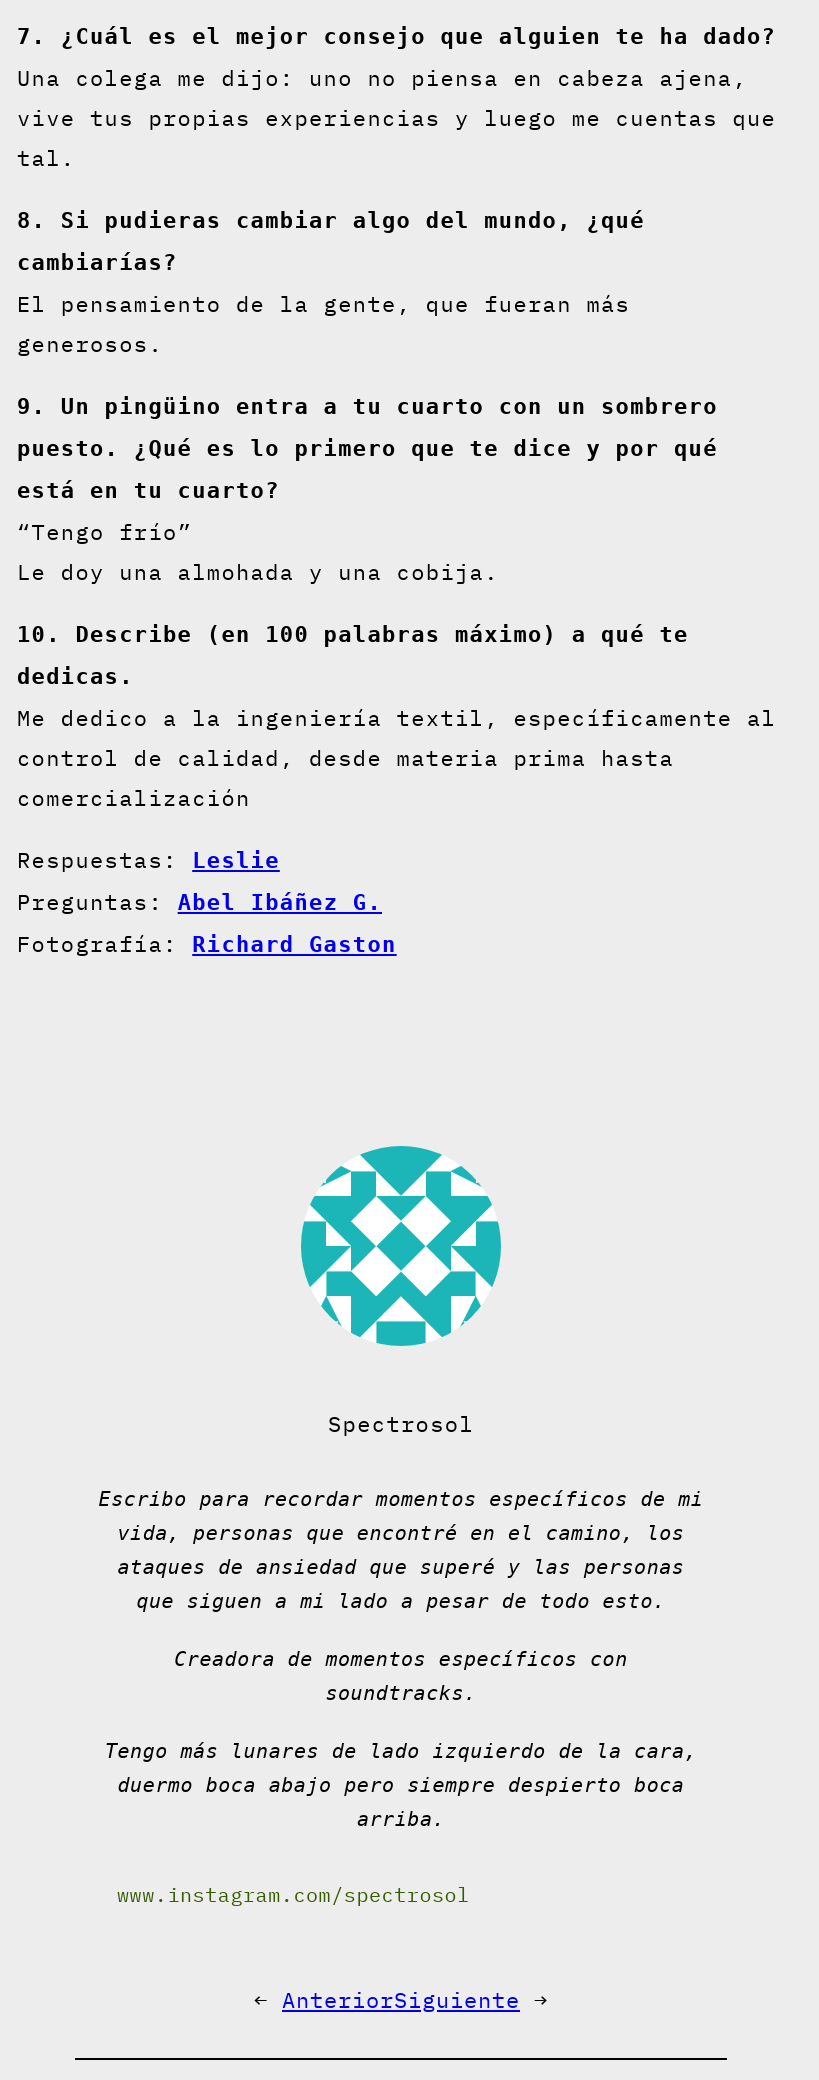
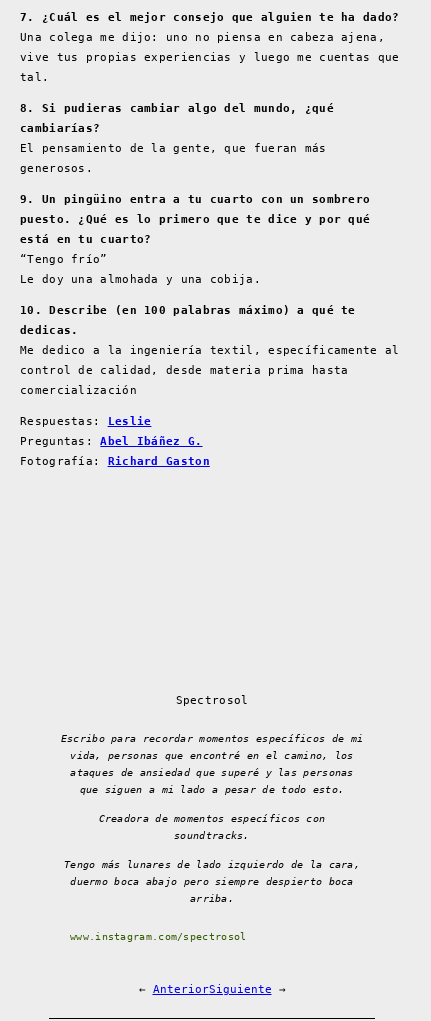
- [image]
